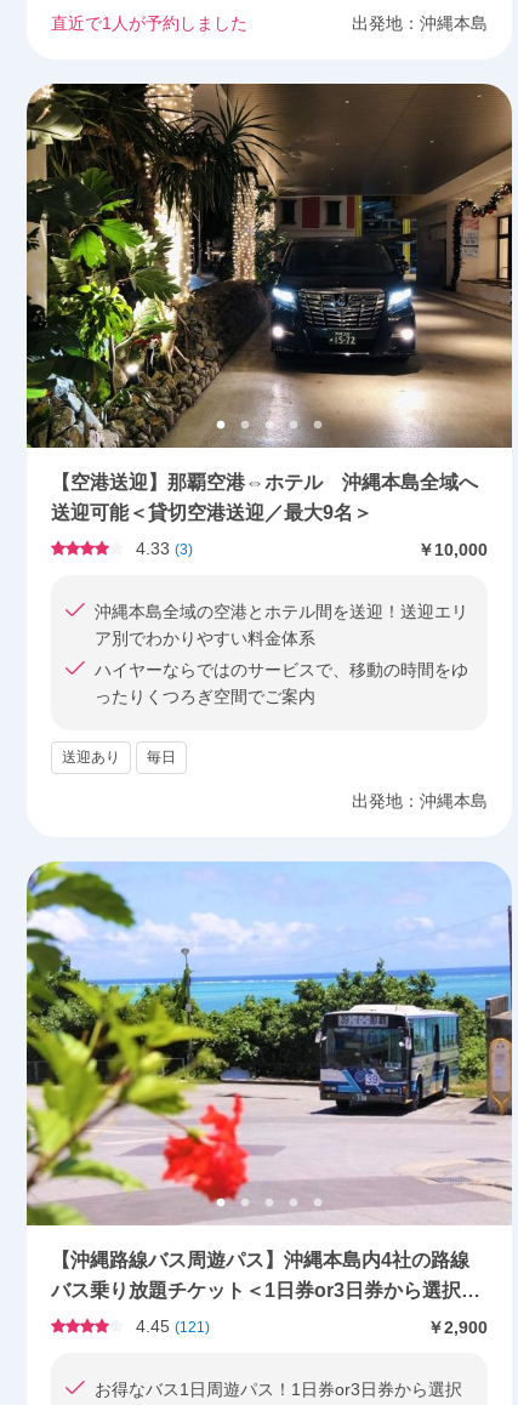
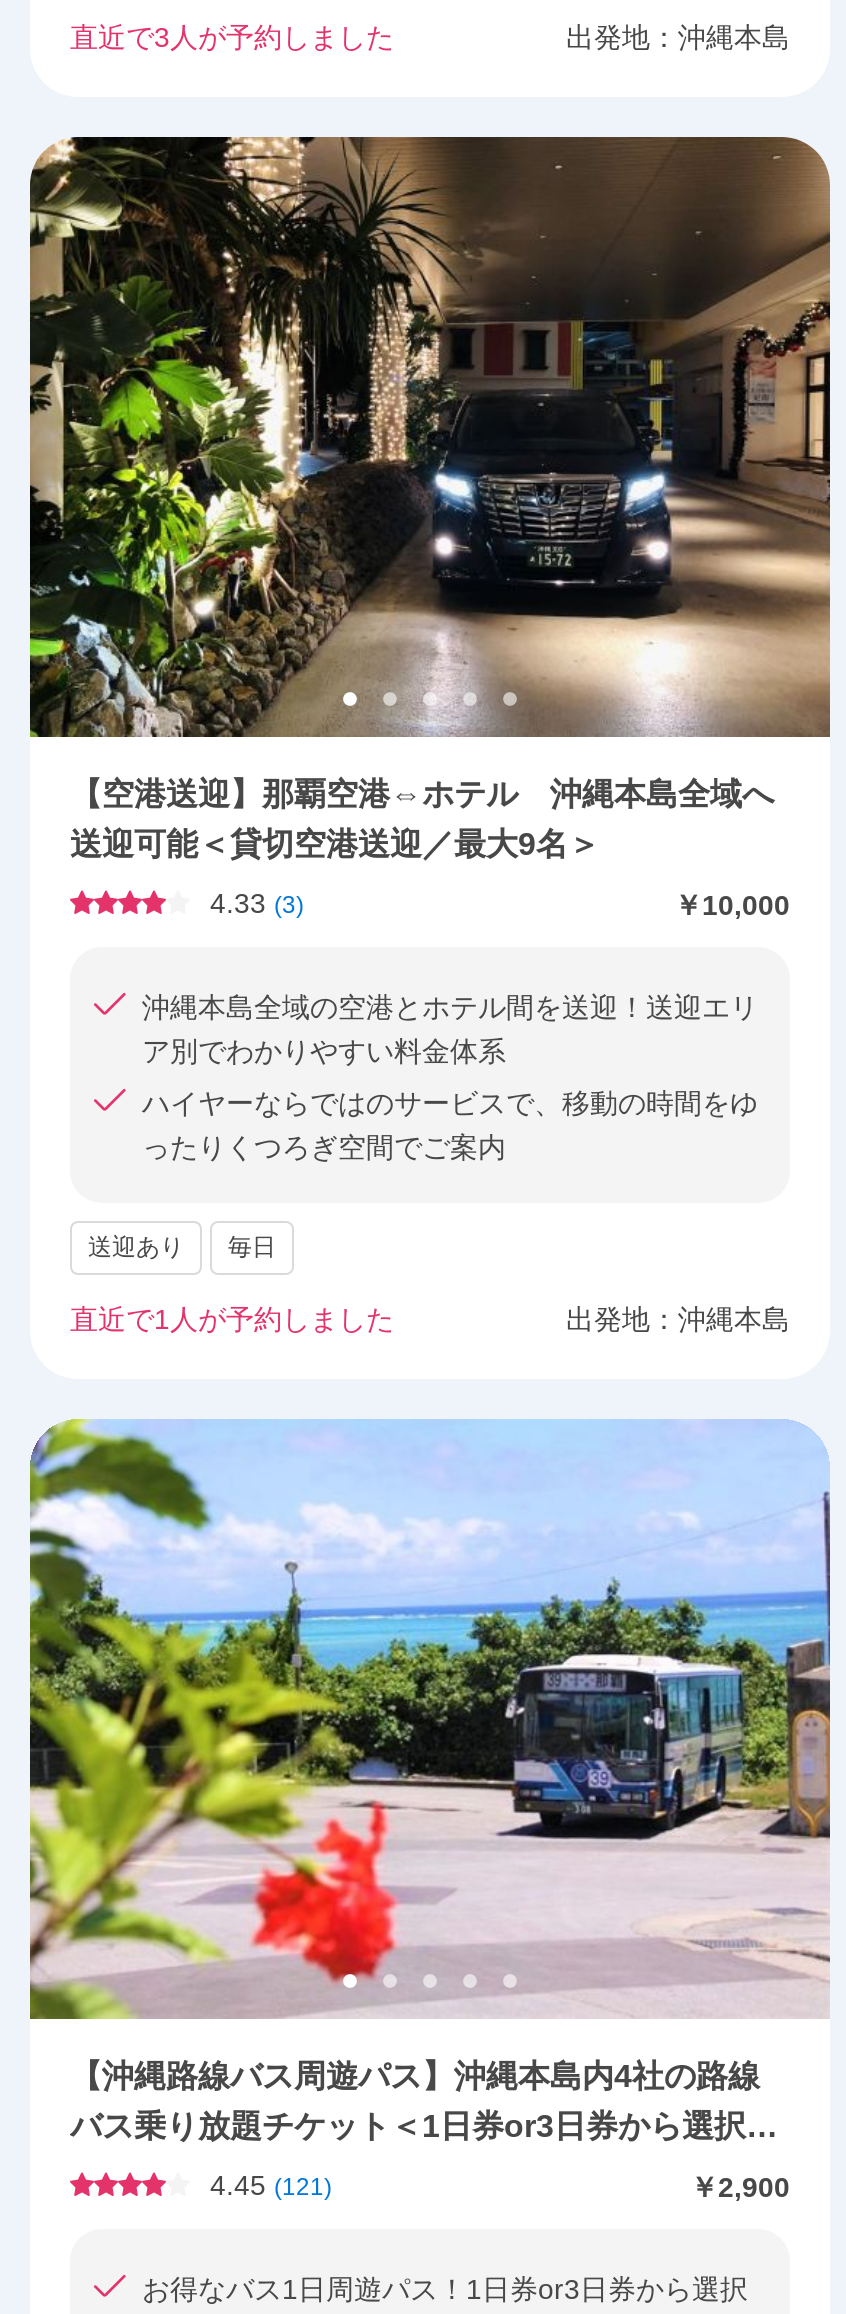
moved down: 直近で1人が予約しました

+ 直近で3人が予約しました
